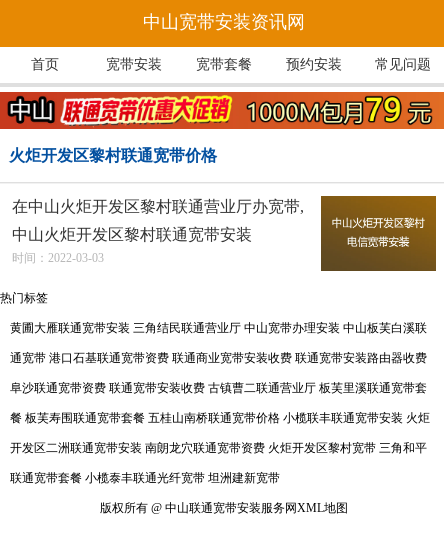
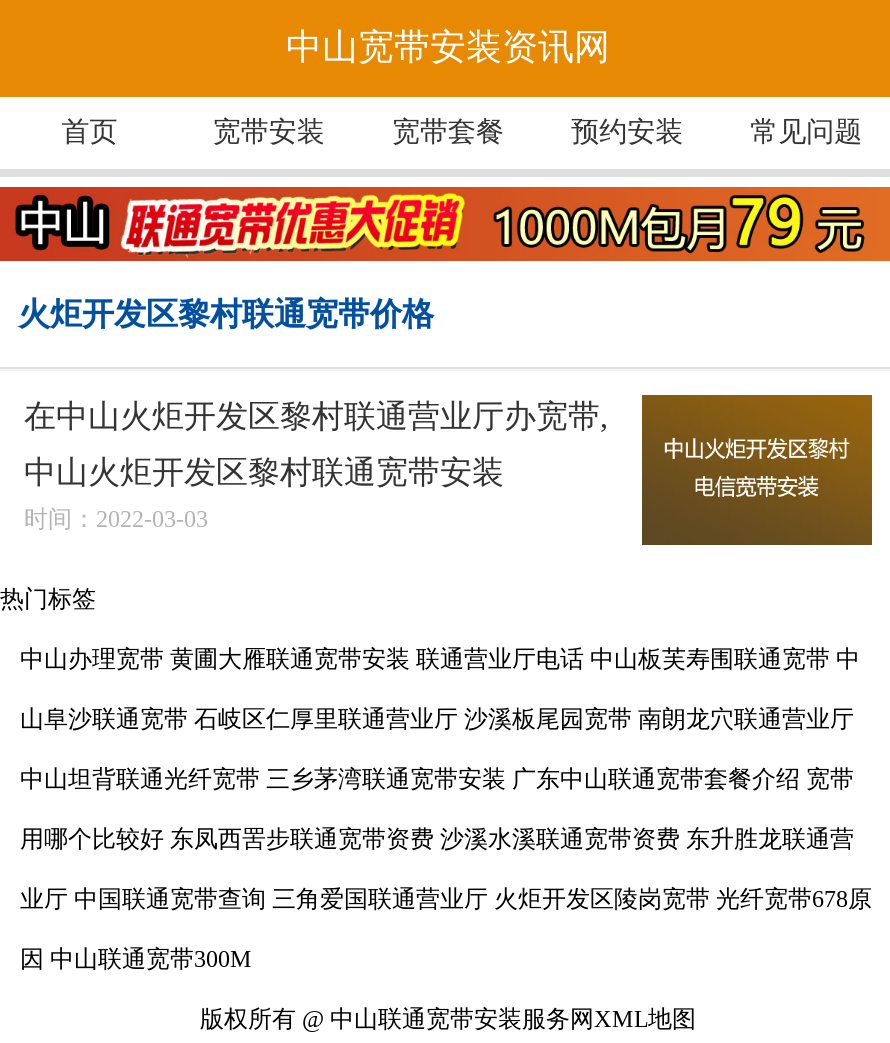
- 黄圃大雁联通宽带安装 三角结民联通营业厅 中山宽带办理安装 中山板芙白溪联
+ 中山办理宽带 黄圃大雁联通宽带安装 联通营业厅电话 中山板芙寿围联通宽带 中

- 通宽带 港口石基联通宽带资费 联通商业宽带安装收费 联通宽带安装路由器收费
+ 山阜沙联通宽带 石岐区仁厚里联通营业厅 沙溪板尾园宽带 南朗龙穴联通营业厅

- 阜沙联通宽带资费 联通宽带安装收费 古镇曹二联通营业厅 板芙里溪联通宽带套
+ 中山坦背联通光纤宽带 三乡茅湾联通宽带安装 广东中山联通宽带套餐介绍 宽带

- 餐 板芙寿围联通宽带套餐 五桂山南桥联通宽带价格 小榄联丰联通宽带安装 火炬
+ 用哪个比较好 东凤西罟步联通宽带资费 沙溪水溪联通宽带资费 东升胜龙联通营

- 开发区二洲联通宽带安装 南朗龙穴联通宽带资费 火炬开发区黎村宽带 三角和平
+ 业厅 中国联通宽带查询 三角爱国联通营业厅 火炬开发区陵岗宽带 光纤宽带678原

- 联通宽带套餐 小榄泰丰联通光纤宽带 坦洲建新宽带
+ 因 中山联通宽带300M
